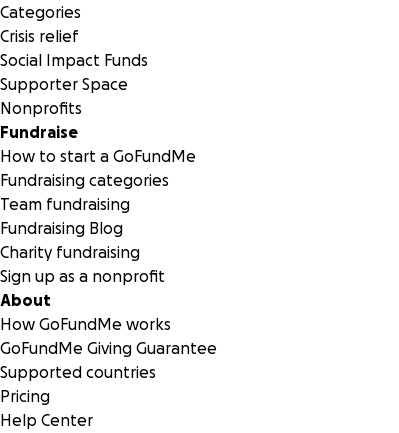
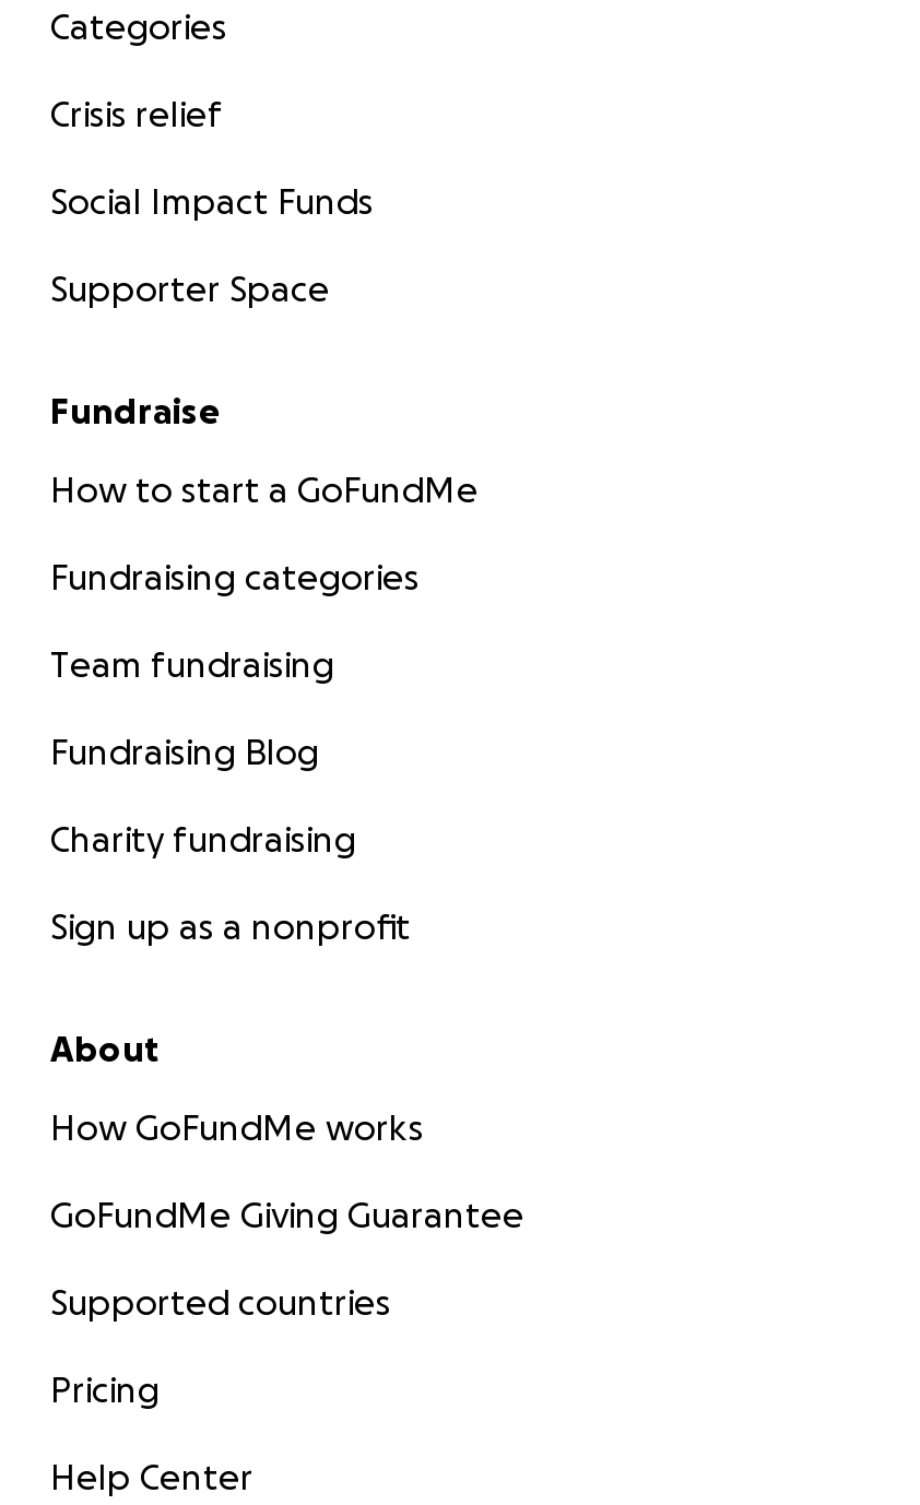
- Nonprofits
